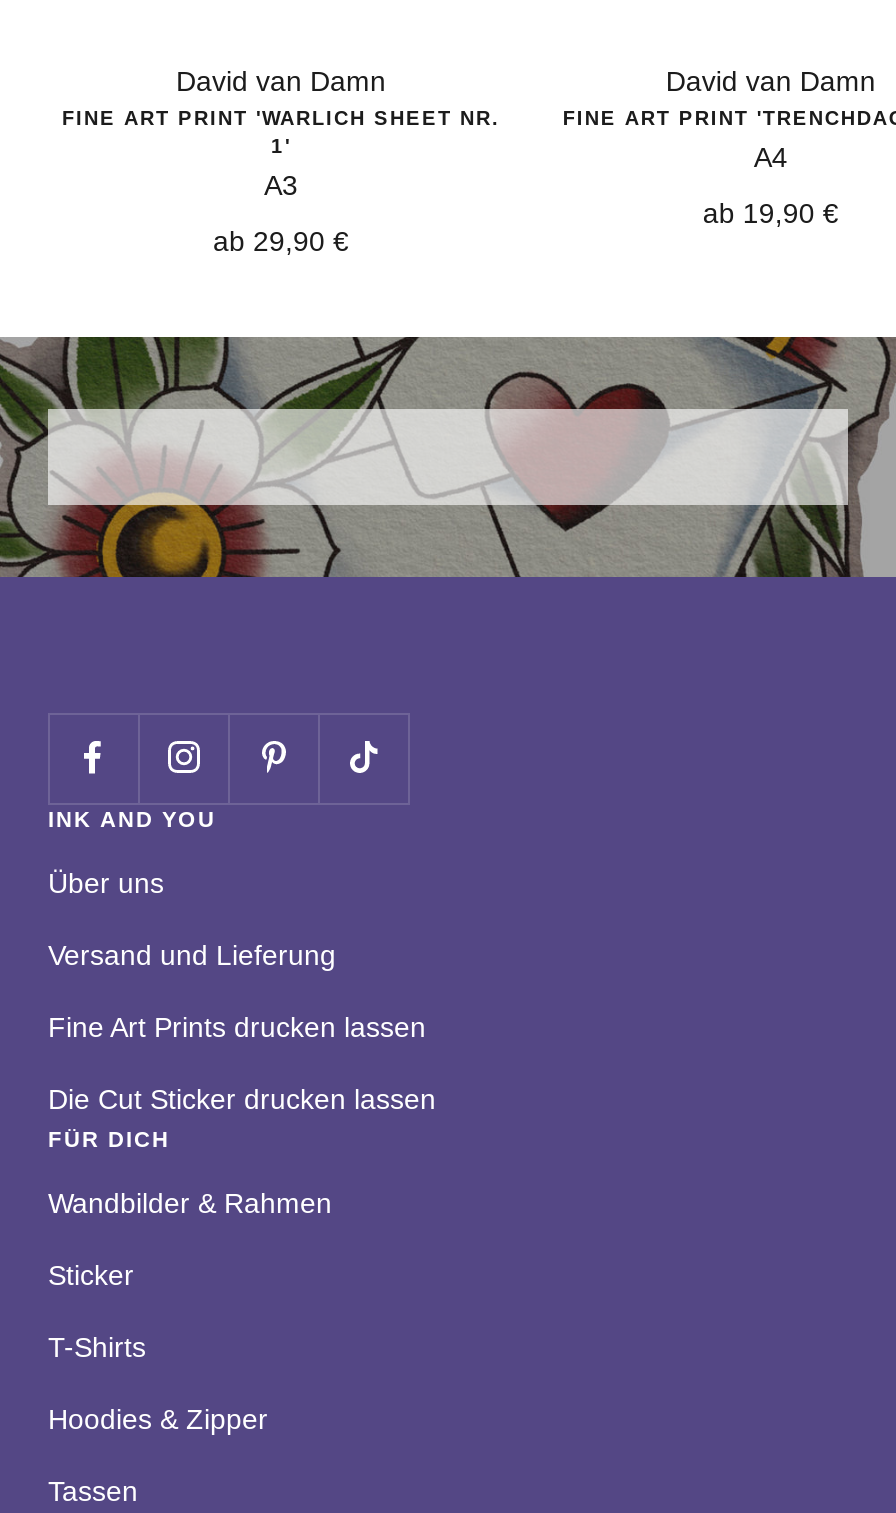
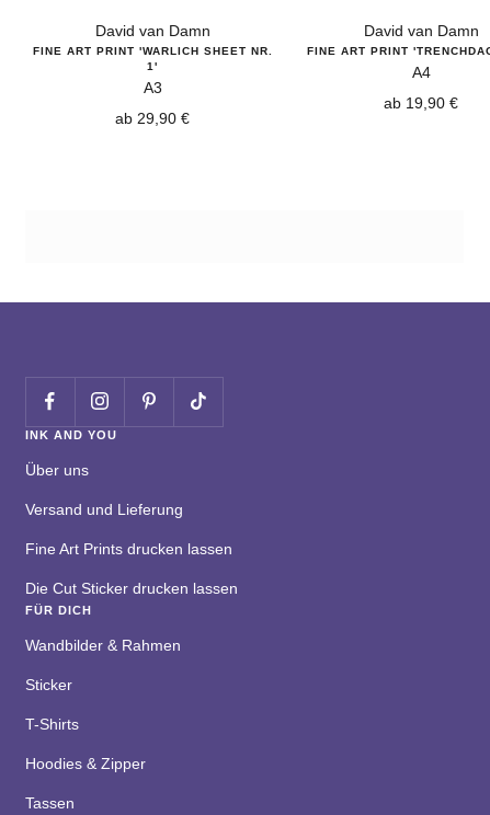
- [image]
